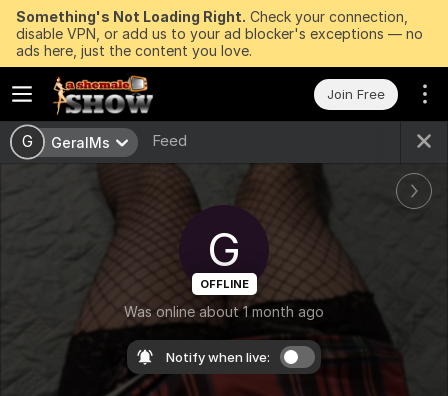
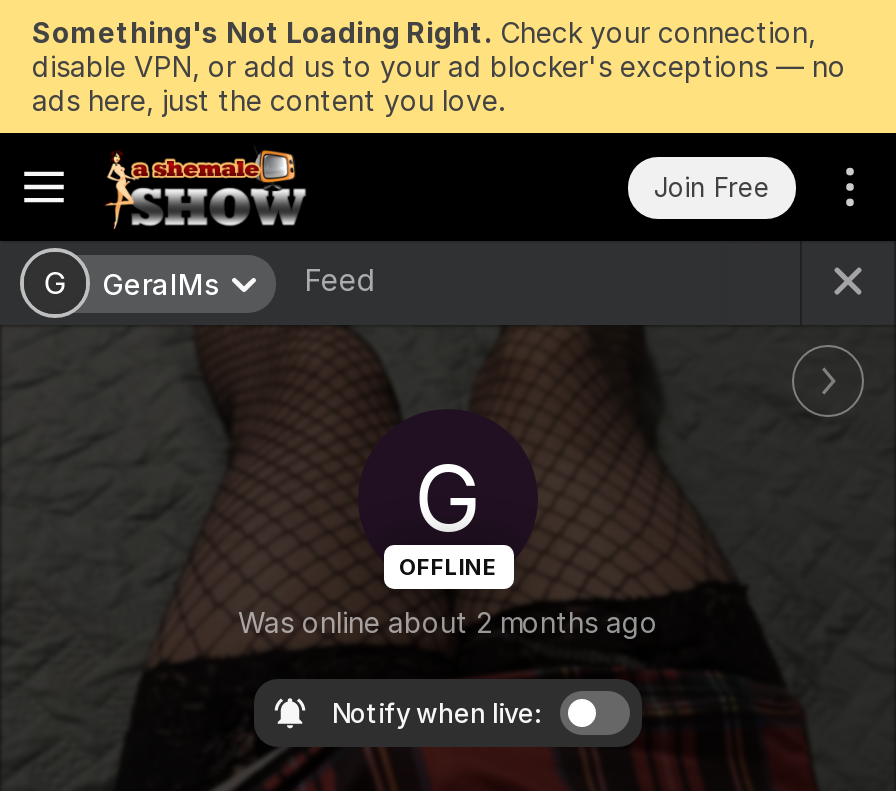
- Was online about 1 month ago
+ Was online about 2 months ago
